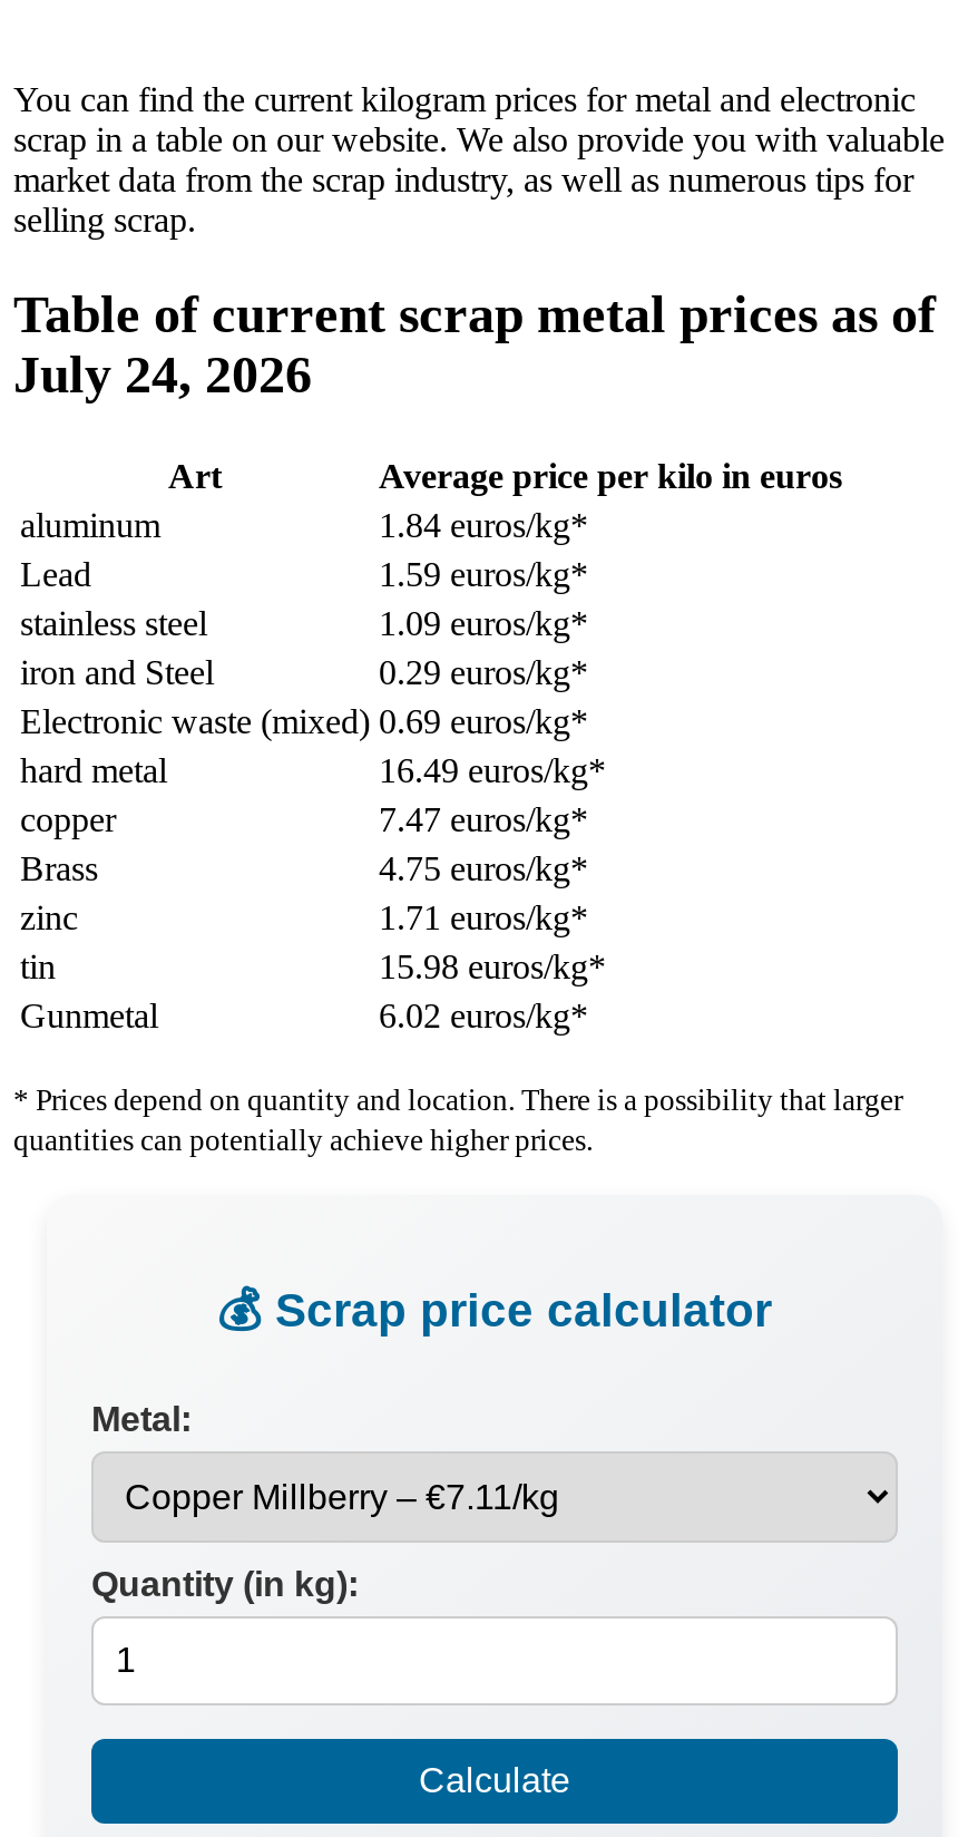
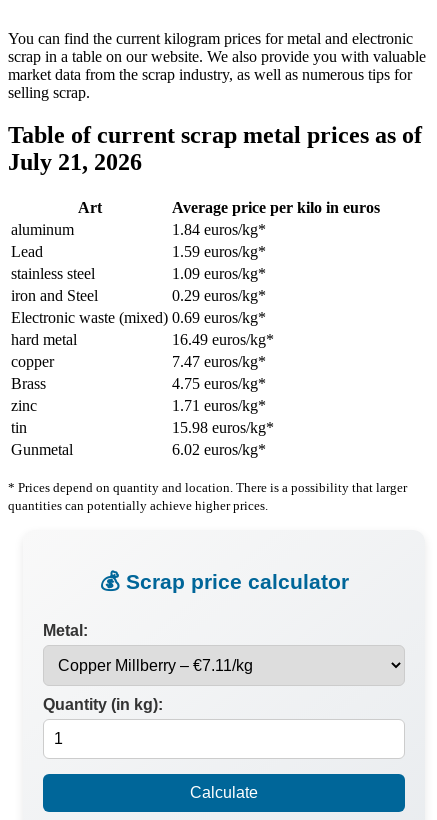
- July 24, 2026
+ July 21, 2026
